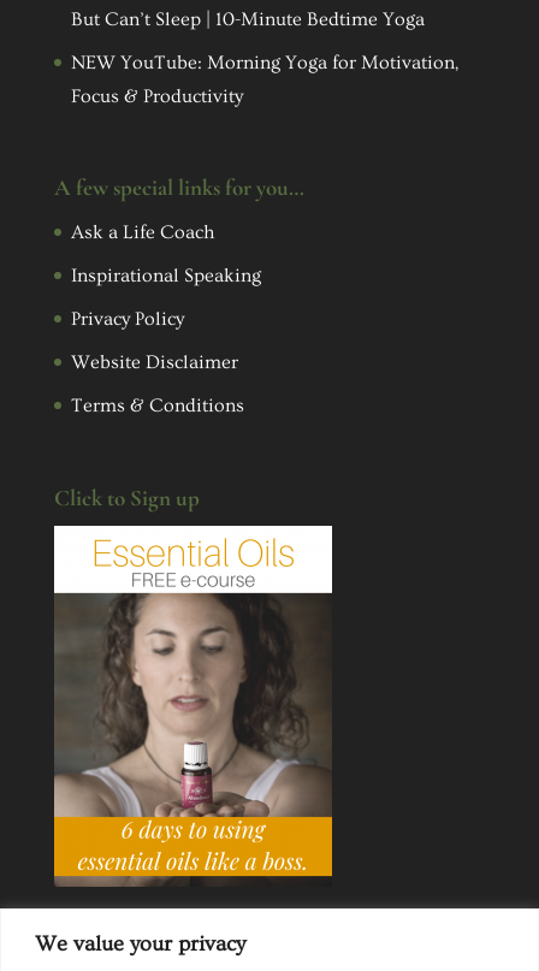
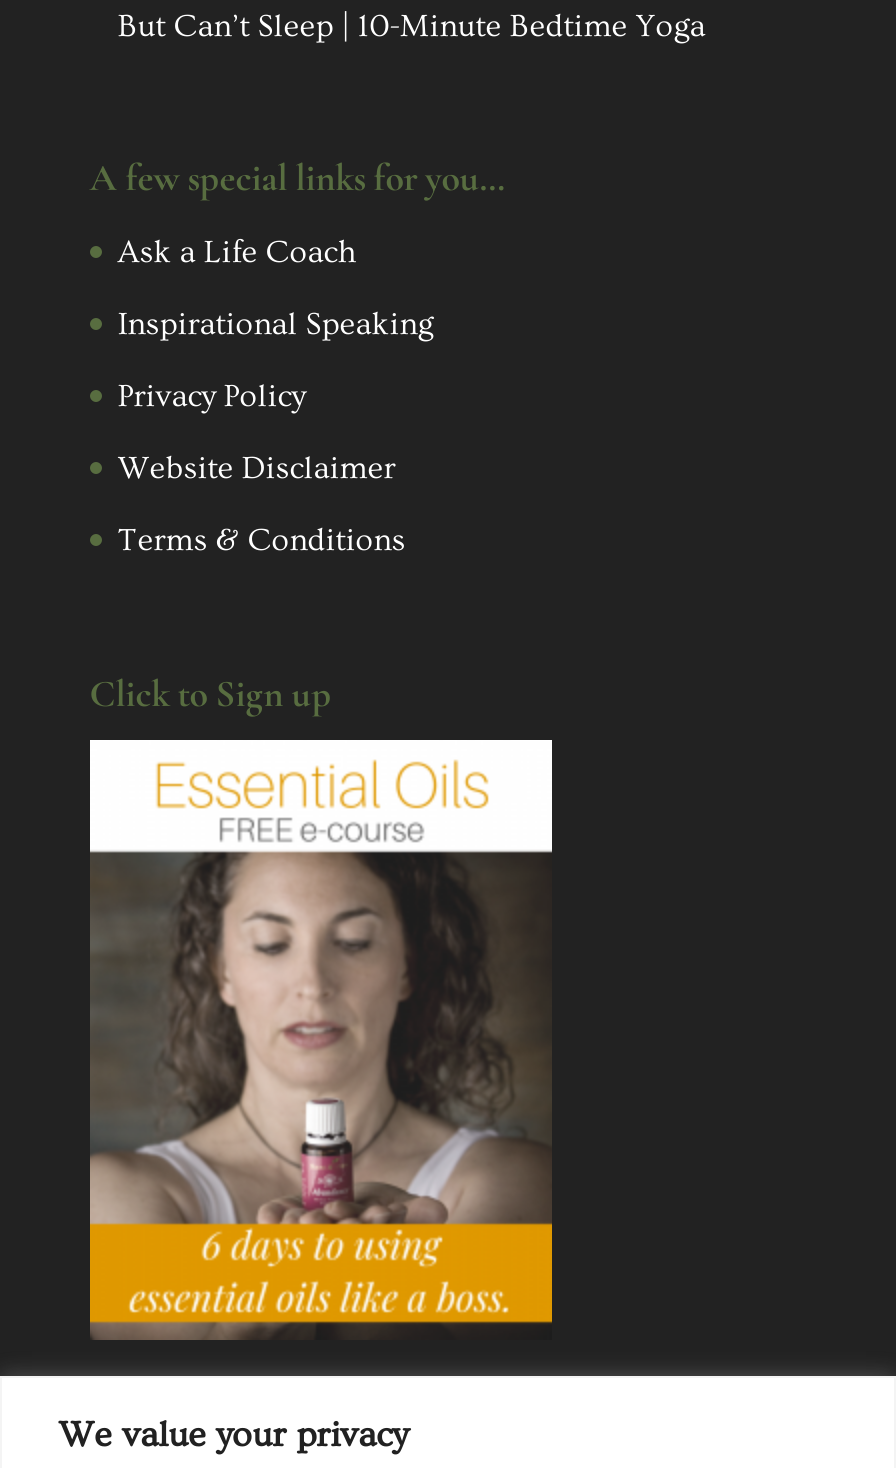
- NEW YouTube: Morning Yoga for Motivation,
- Focus & Productivity
